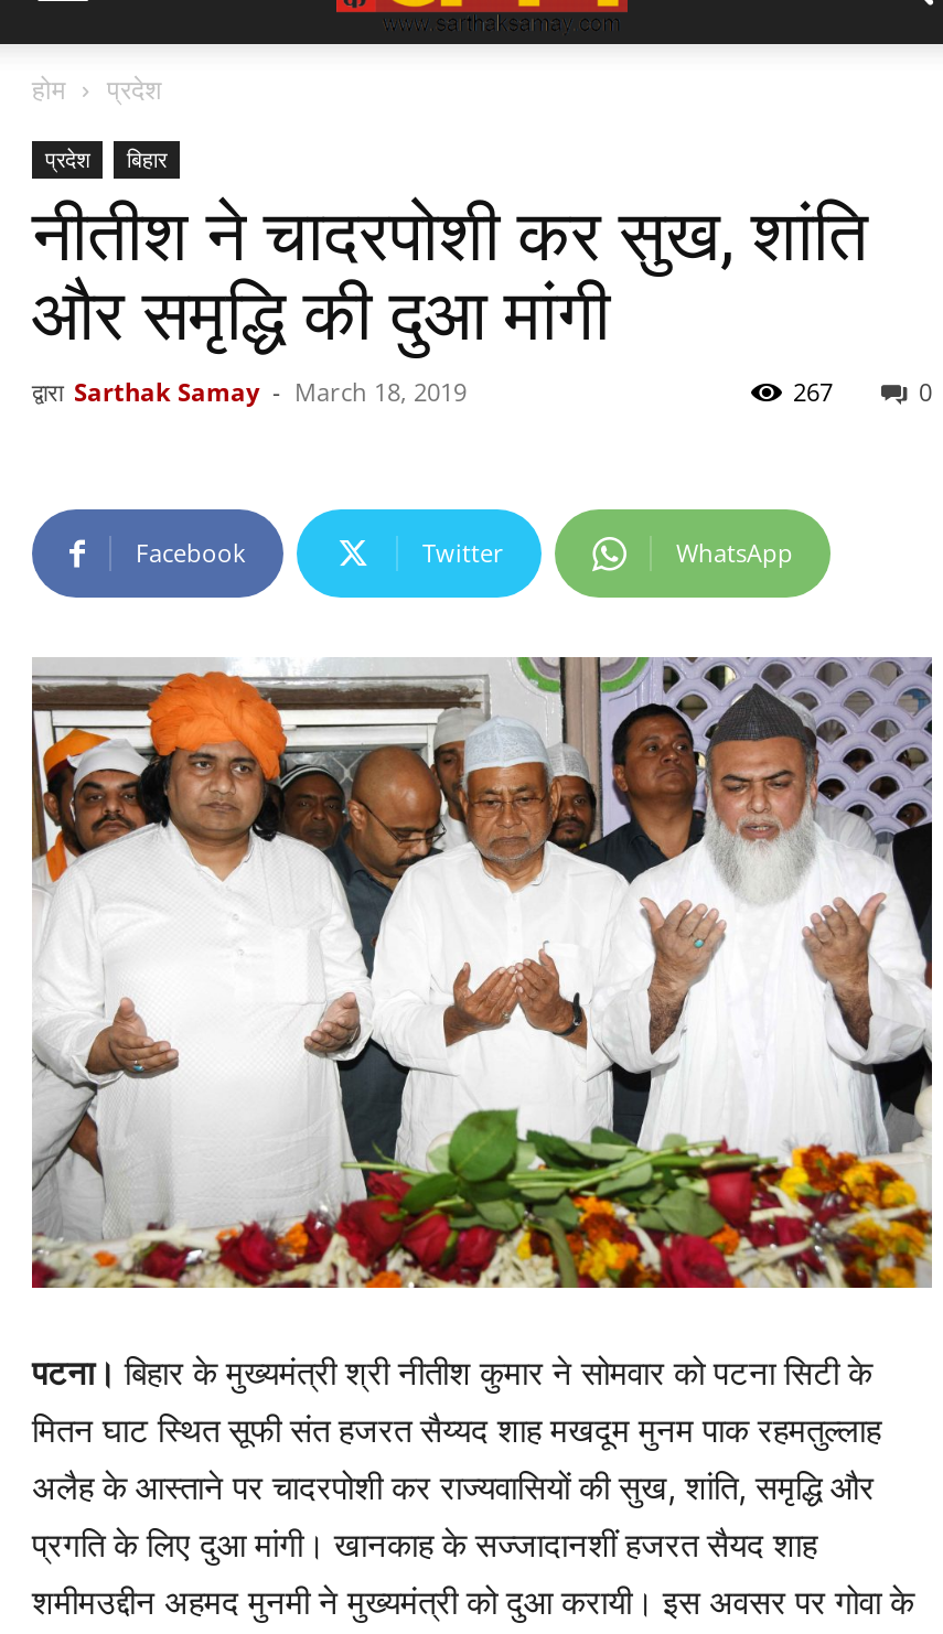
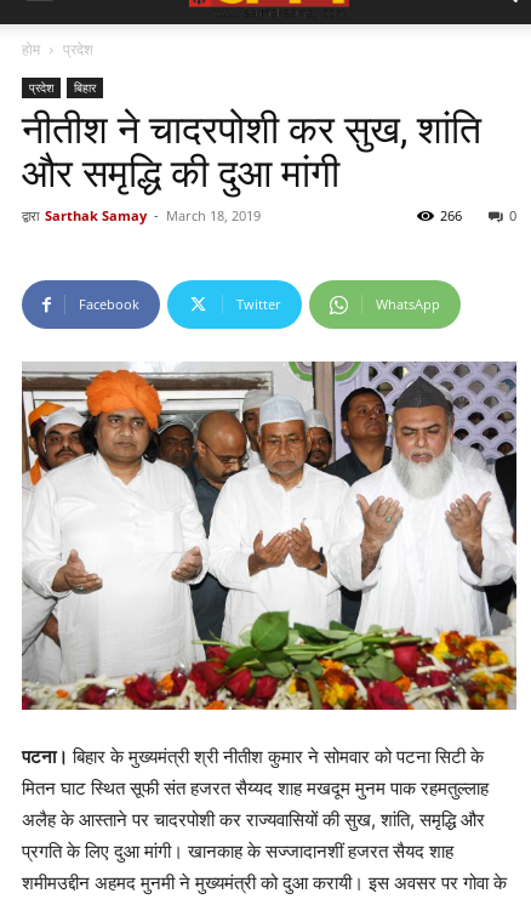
- 267
+ 266
